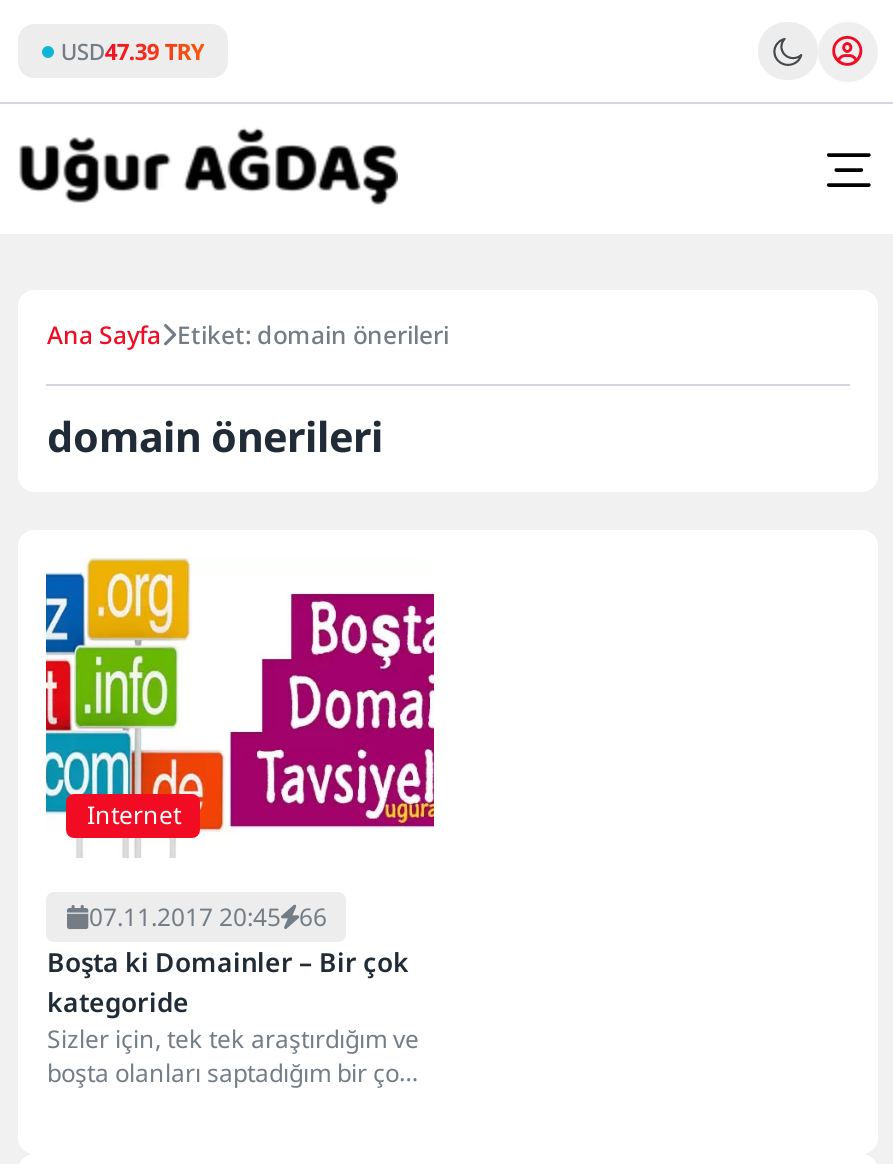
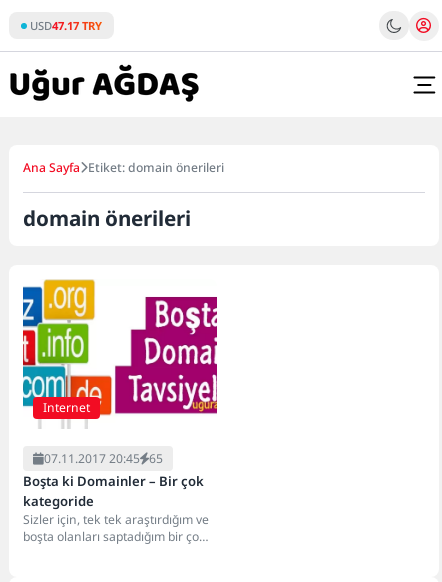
- USD47.39 TRY
+ USD47.17 TRY

- 07.11.2017 20:45 66
+ 07.11.2017 20:45 65
